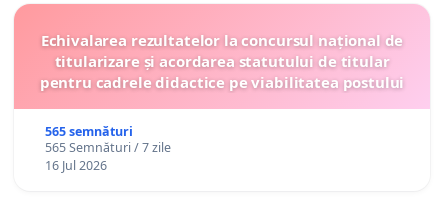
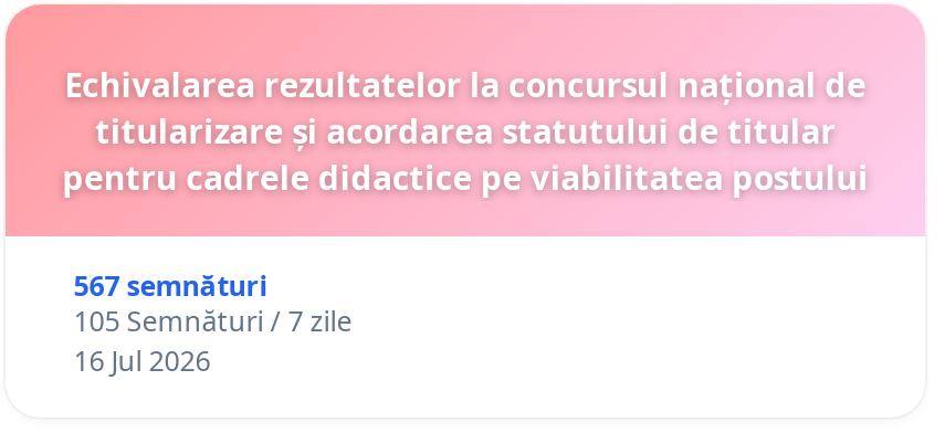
- 565 semnături
+ 567 semnături

- 565 Semnături / 7 zile
+ 105 Semnături / 7 zile
